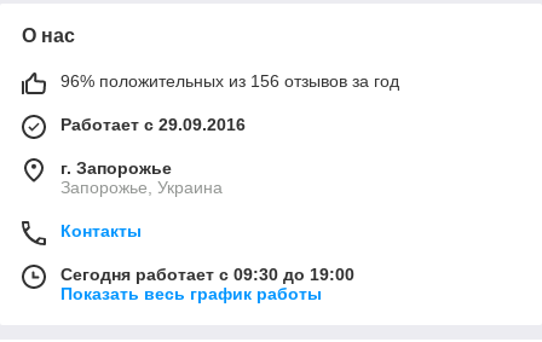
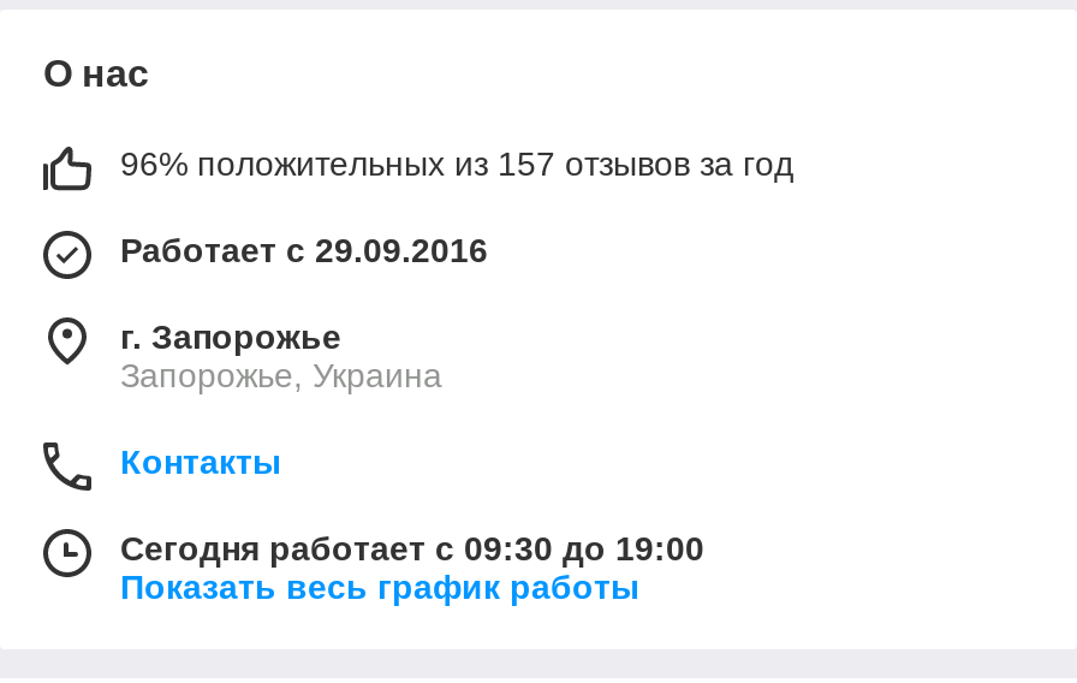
- 96% положительных из 156 отзывов за год
+ 96% положительных из 157 отзывов за год
